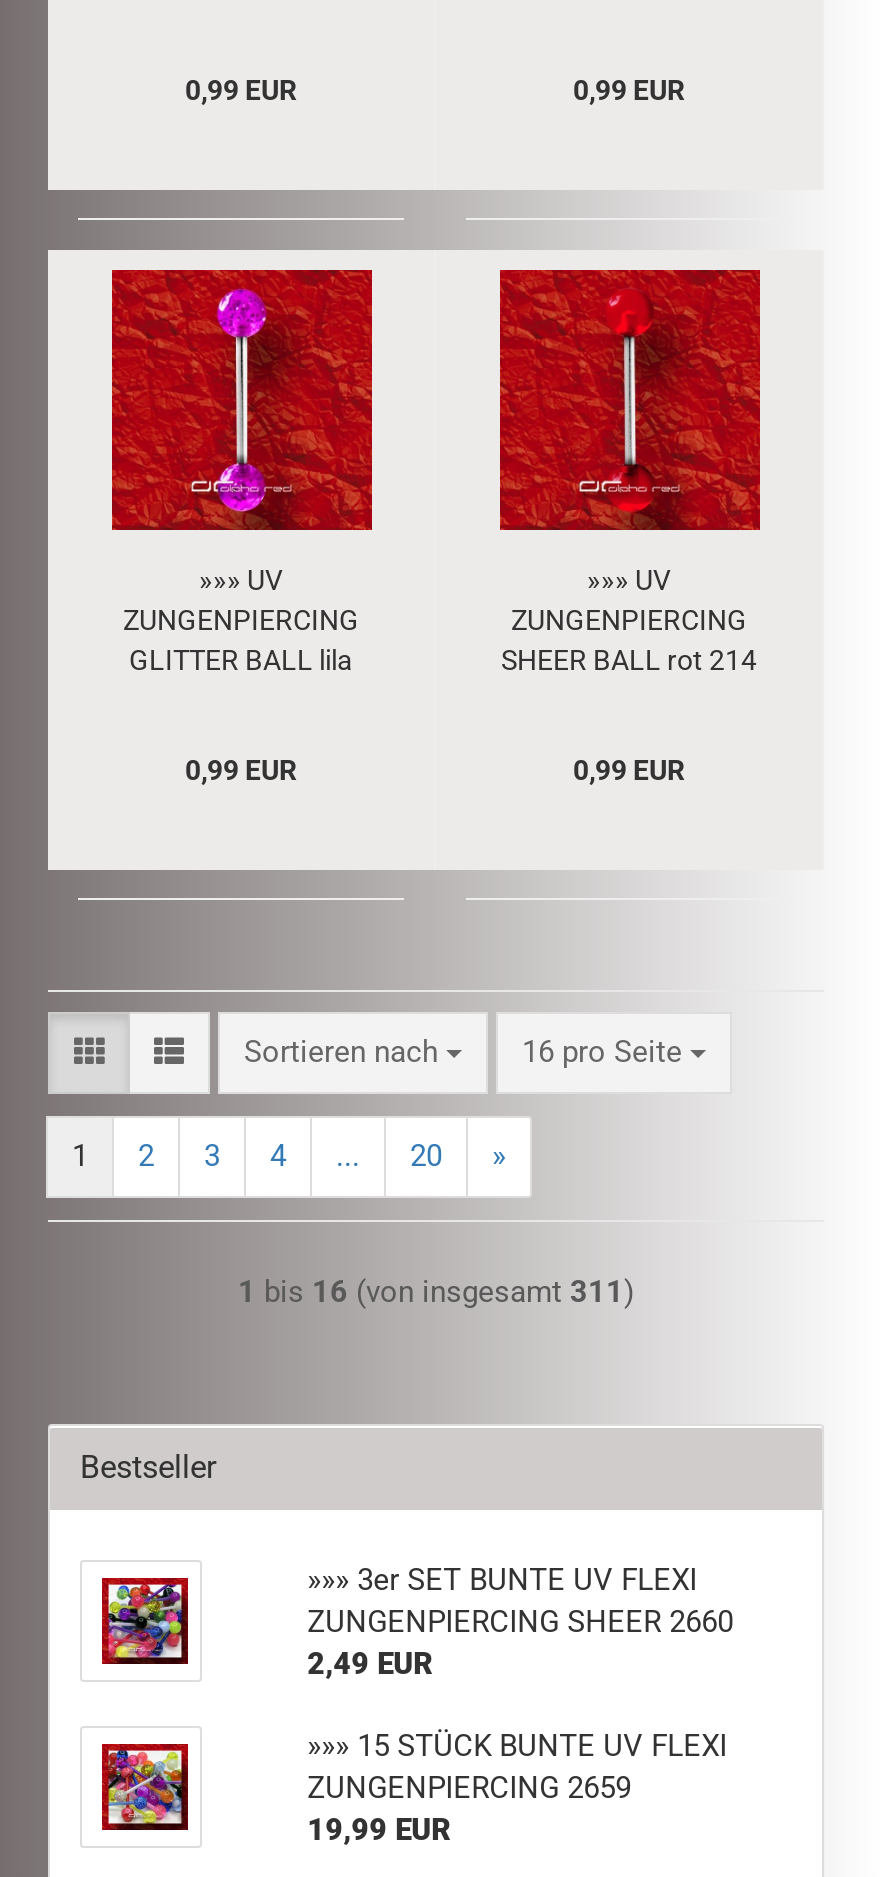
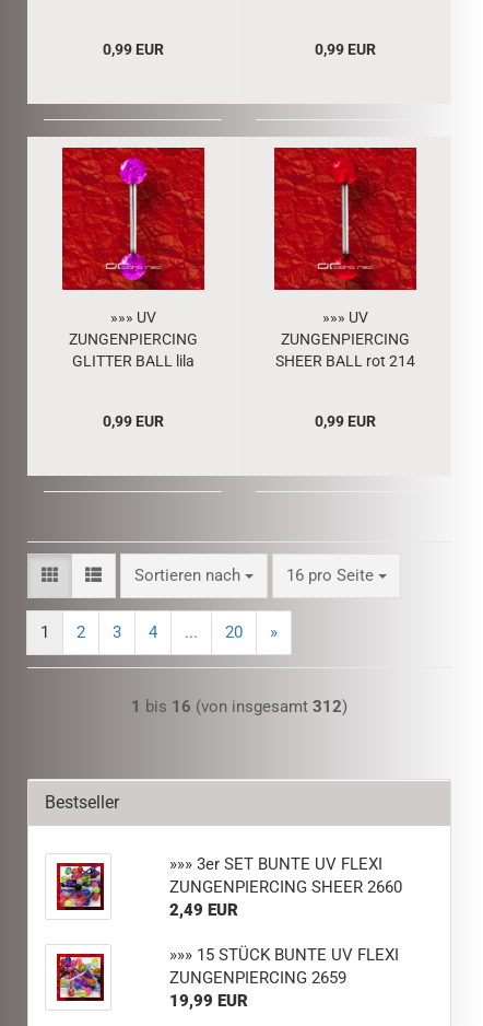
- 1 bis 16 (von insgesamt 311)
+ 1 bis 16 (von insgesamt 312)
